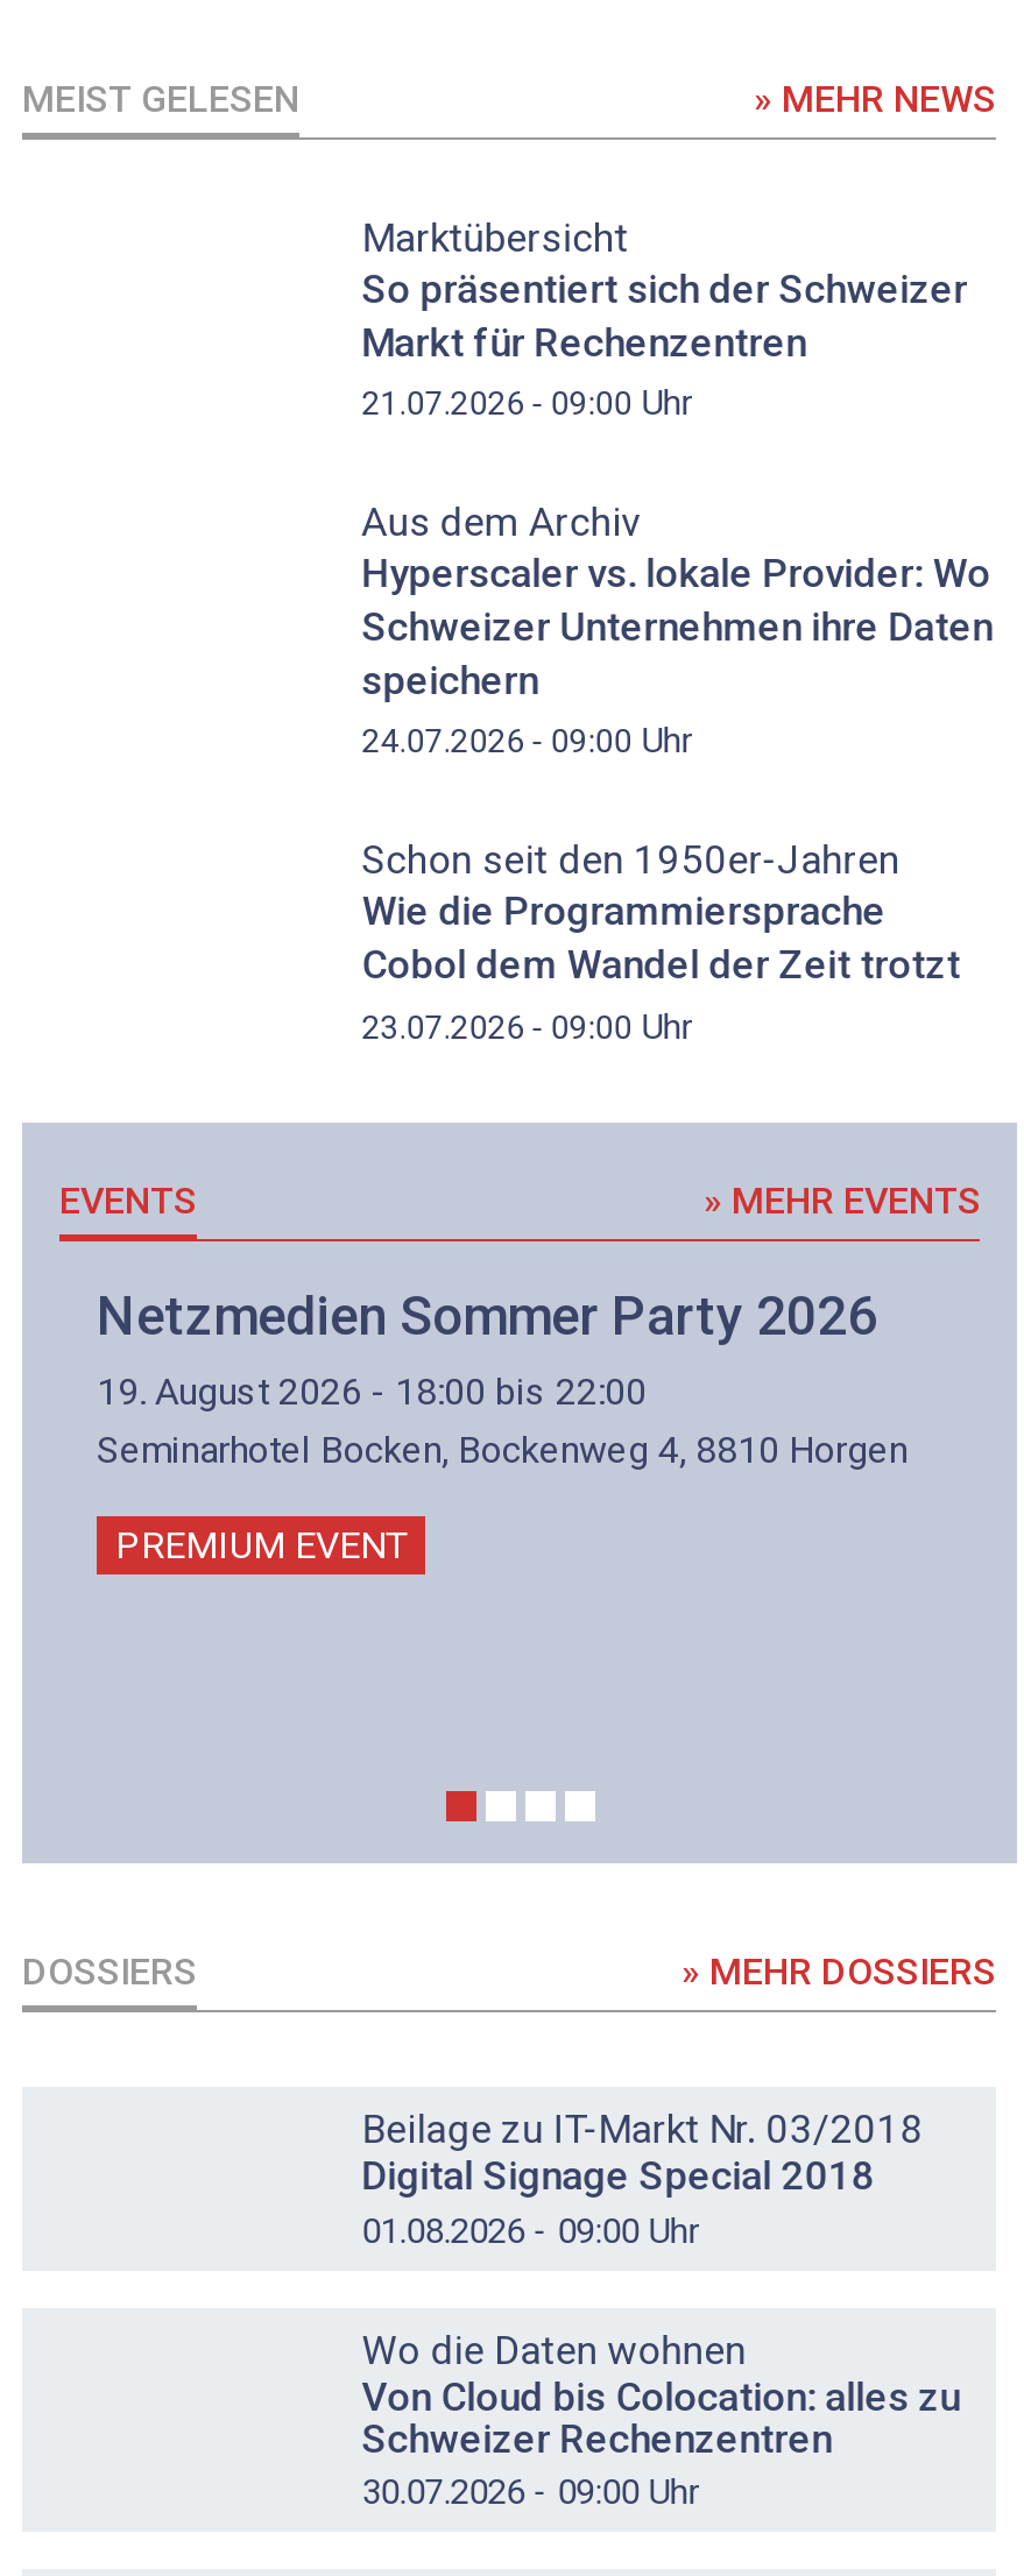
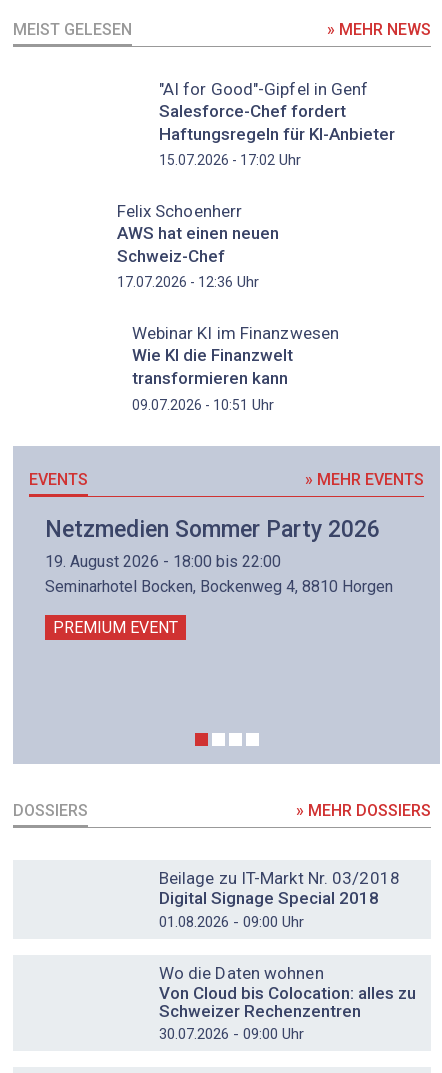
- Marktübersicht
- So präsentiert sich der Schweizer
- Markt für Rechenzentren
- 21.07.2026 - 09:00 Uhr
+ "AI for Good"-Gipfel in Genf
+ Salesforce-Chef fordert
+ Haftungsregeln für KI-Anbieter
+ 15.07.2026 - 17:02 Uhr

- Aus dem Archiv
- Hyperscaler vs. lokale Provider: Wo
- Schweizer Unternehmen ihre Daten
- speichern
- 24.07.2026 - 09:00 Uhr
+ Felix Schoenherr
+ AWS hat einen neuen
+ Schweiz-Chef
+ 17.07.2026 - 12:36 Uhr

- Schon seit den 1950er-Jahren
- Wie die Programmiersprache
- Cobol dem Wandel der Zeit trotzt
- 23.07.2026 - 09:00 Uhr
+ Webinar KI im Finanzwesen
+ Wie KI die Finanzwelt
+ transformieren kann
+ 09.07.2026 - 10:51 Uhr
